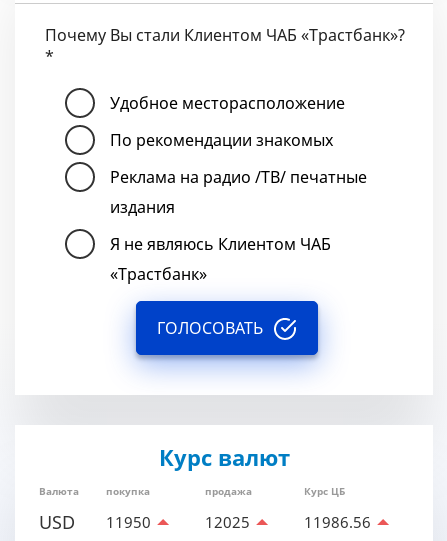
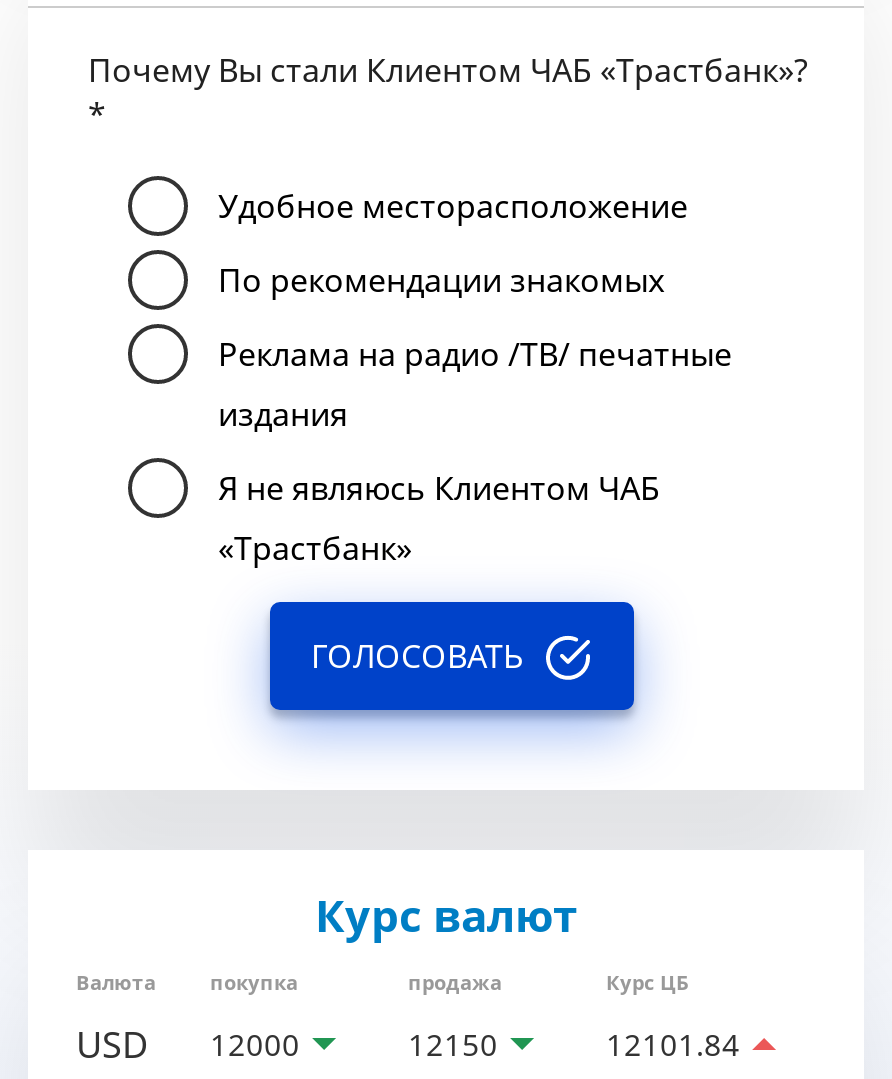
- USD 11950
+ USD 12000

- 12025
+ 12150

- 11986.56
+ 12101.84
